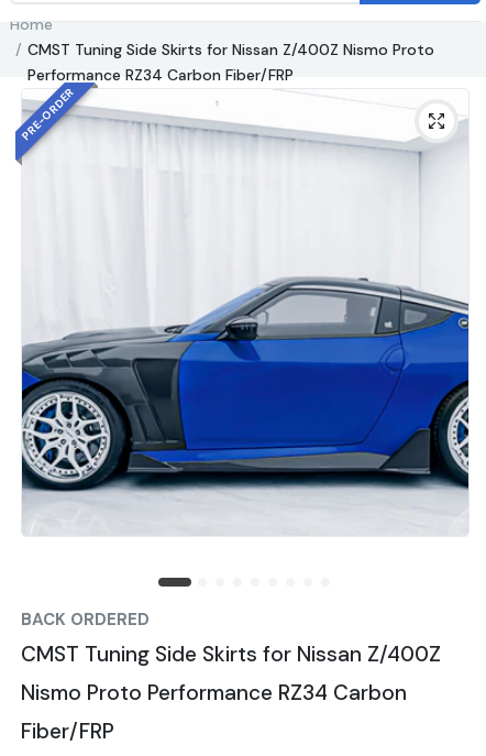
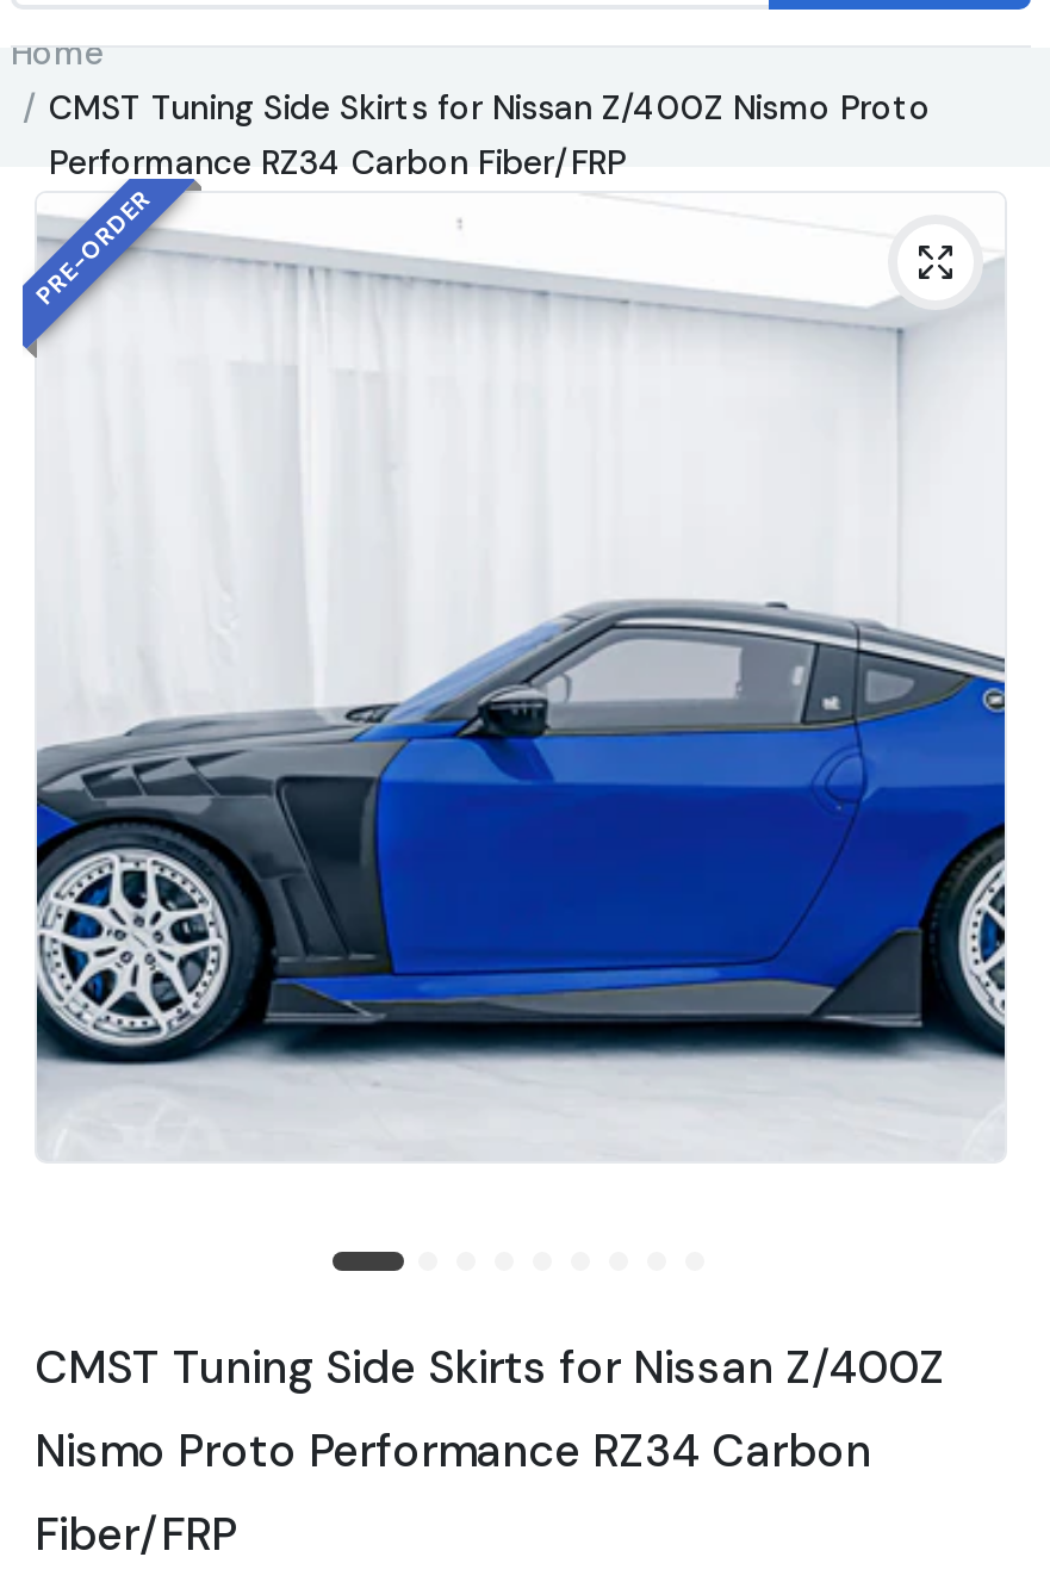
- BACK ORDERED
